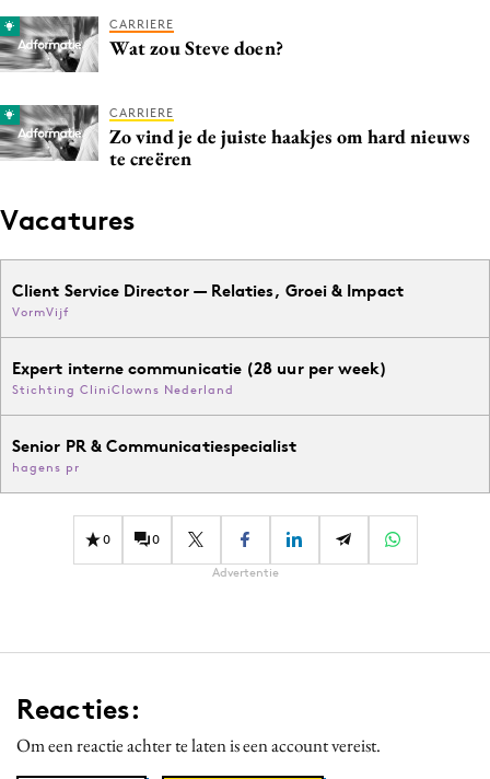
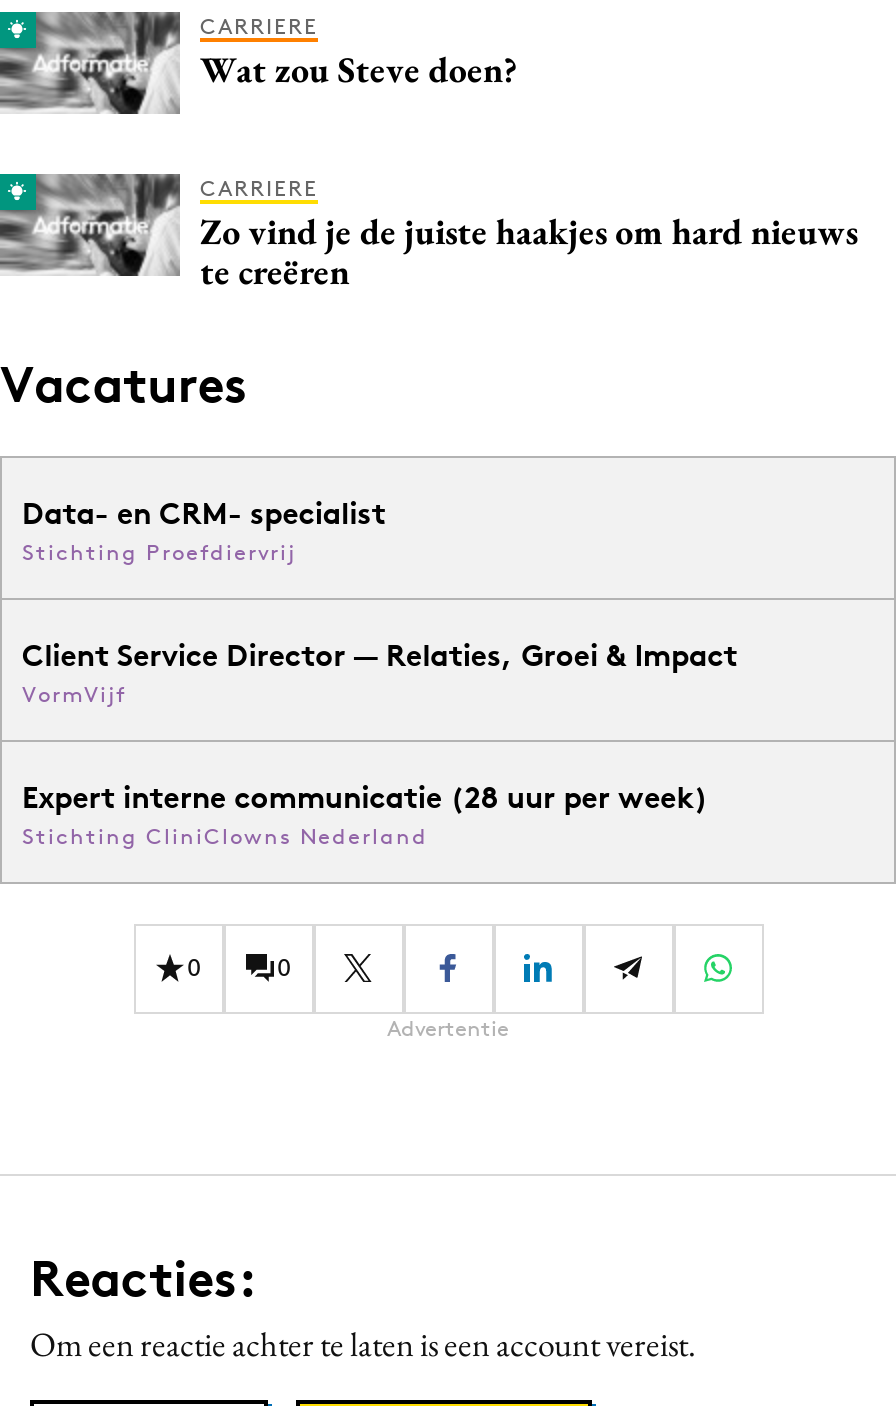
+ Data- en CRM- specialist
+ Stichting Proefdiervrij

moved down: Client Service Director — Relaties, Groei & Impact | VormVijf | Expert interne communicatie (28 uur per week) | Stichting CliniClowns Nederland

- Senior PR & Communicatiespecialist
- hagens pr
